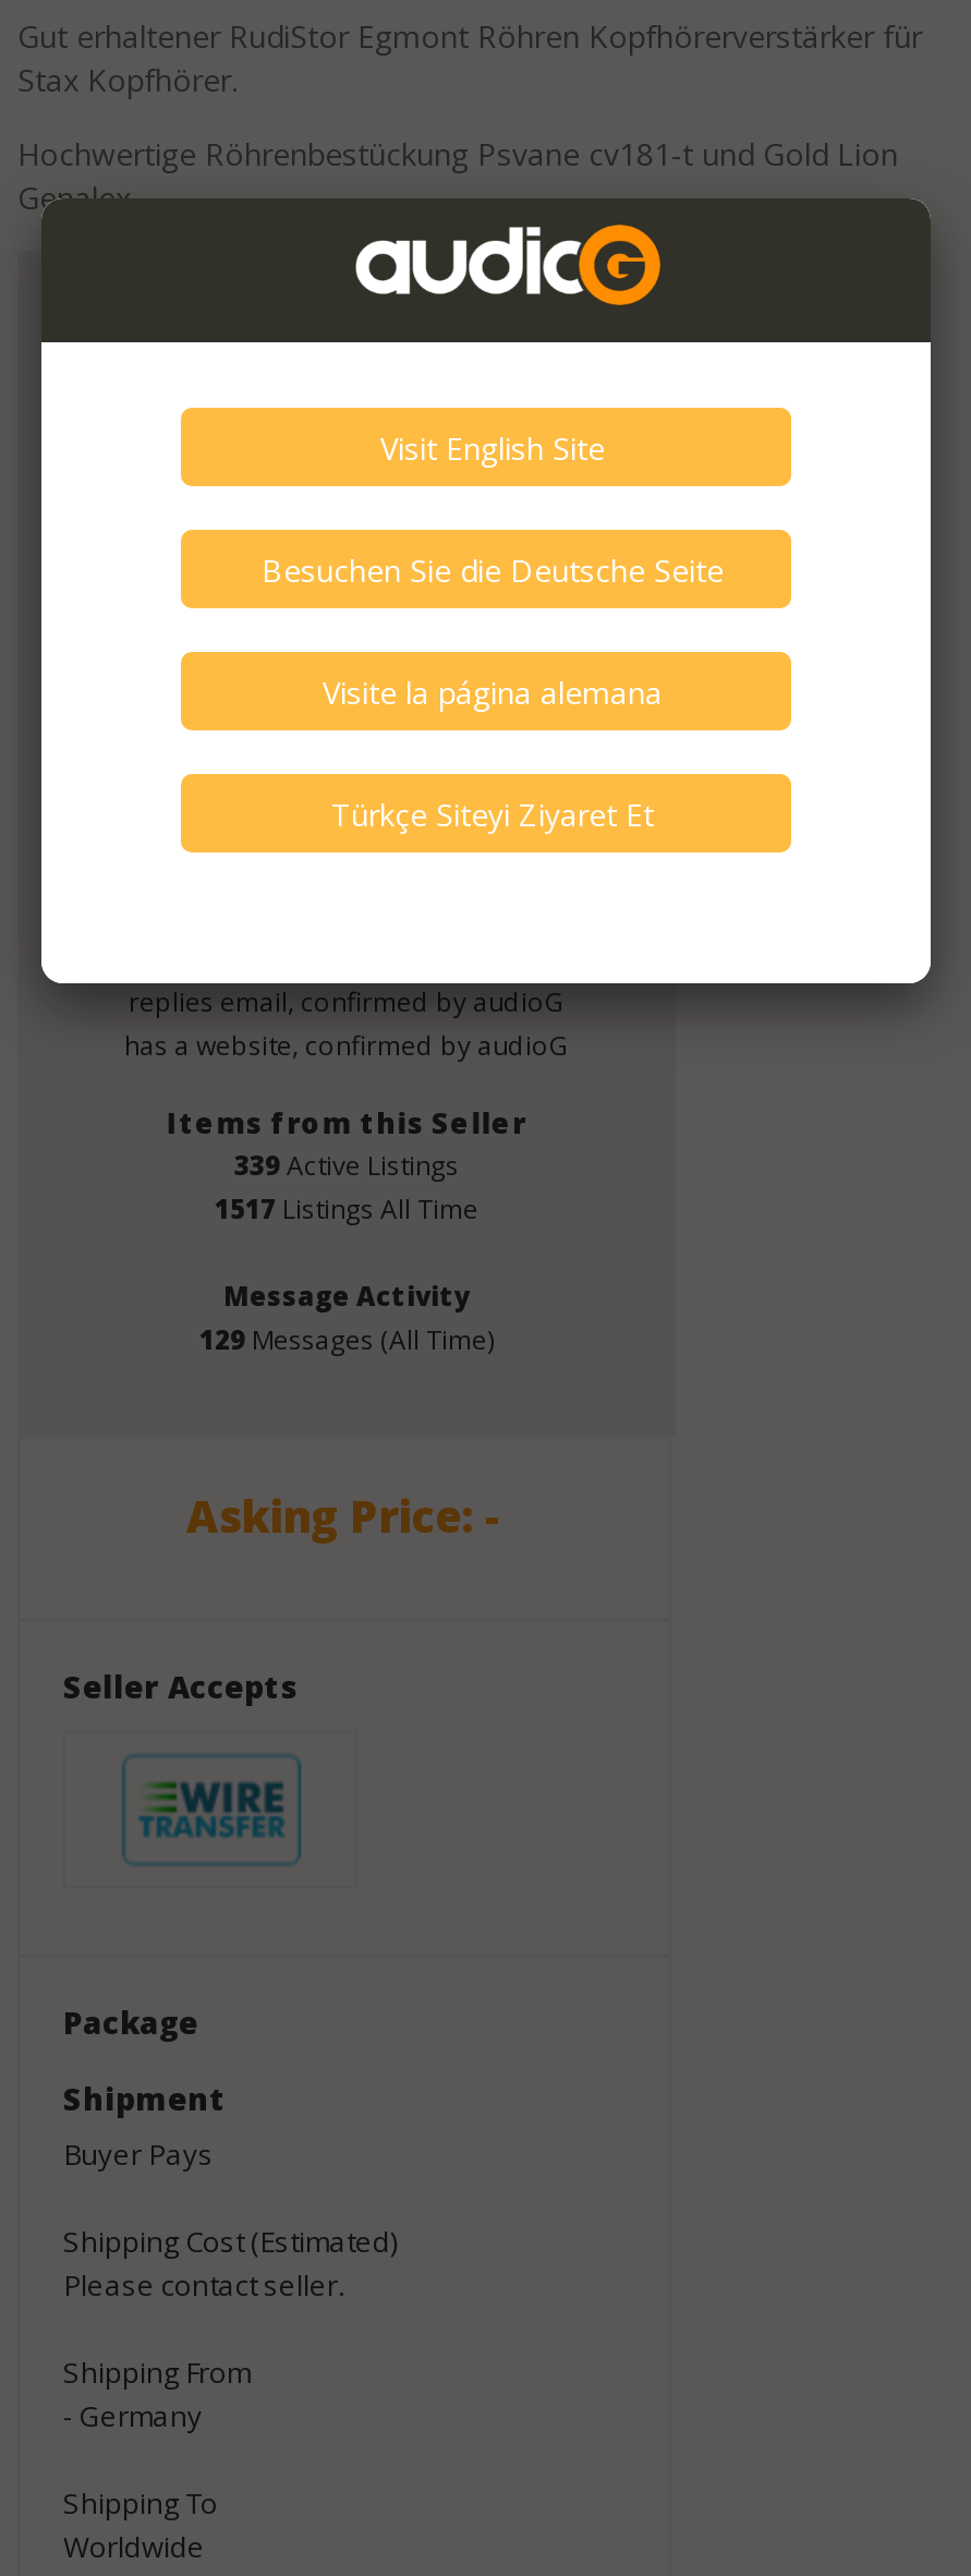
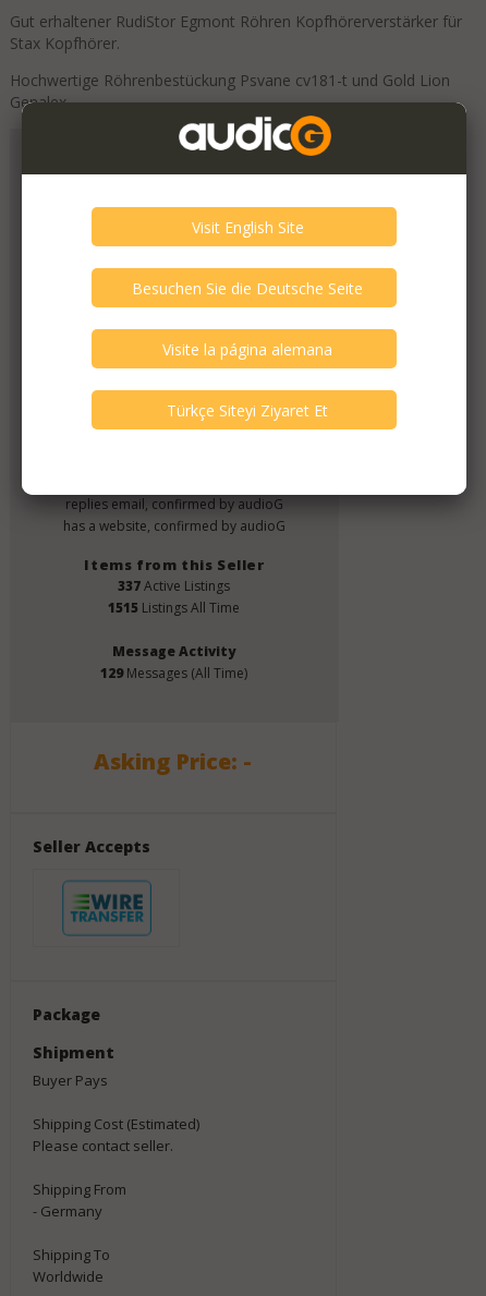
- 339 Active Listings
+ 337 Active Listings

- 1517 Listings All Time
+ 1515 Listings All Time
